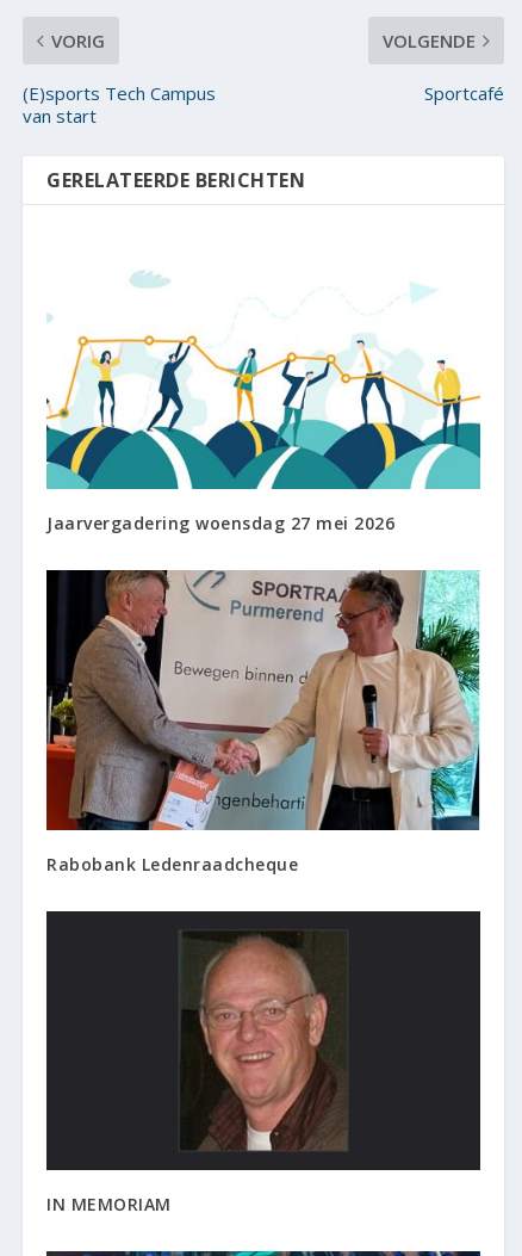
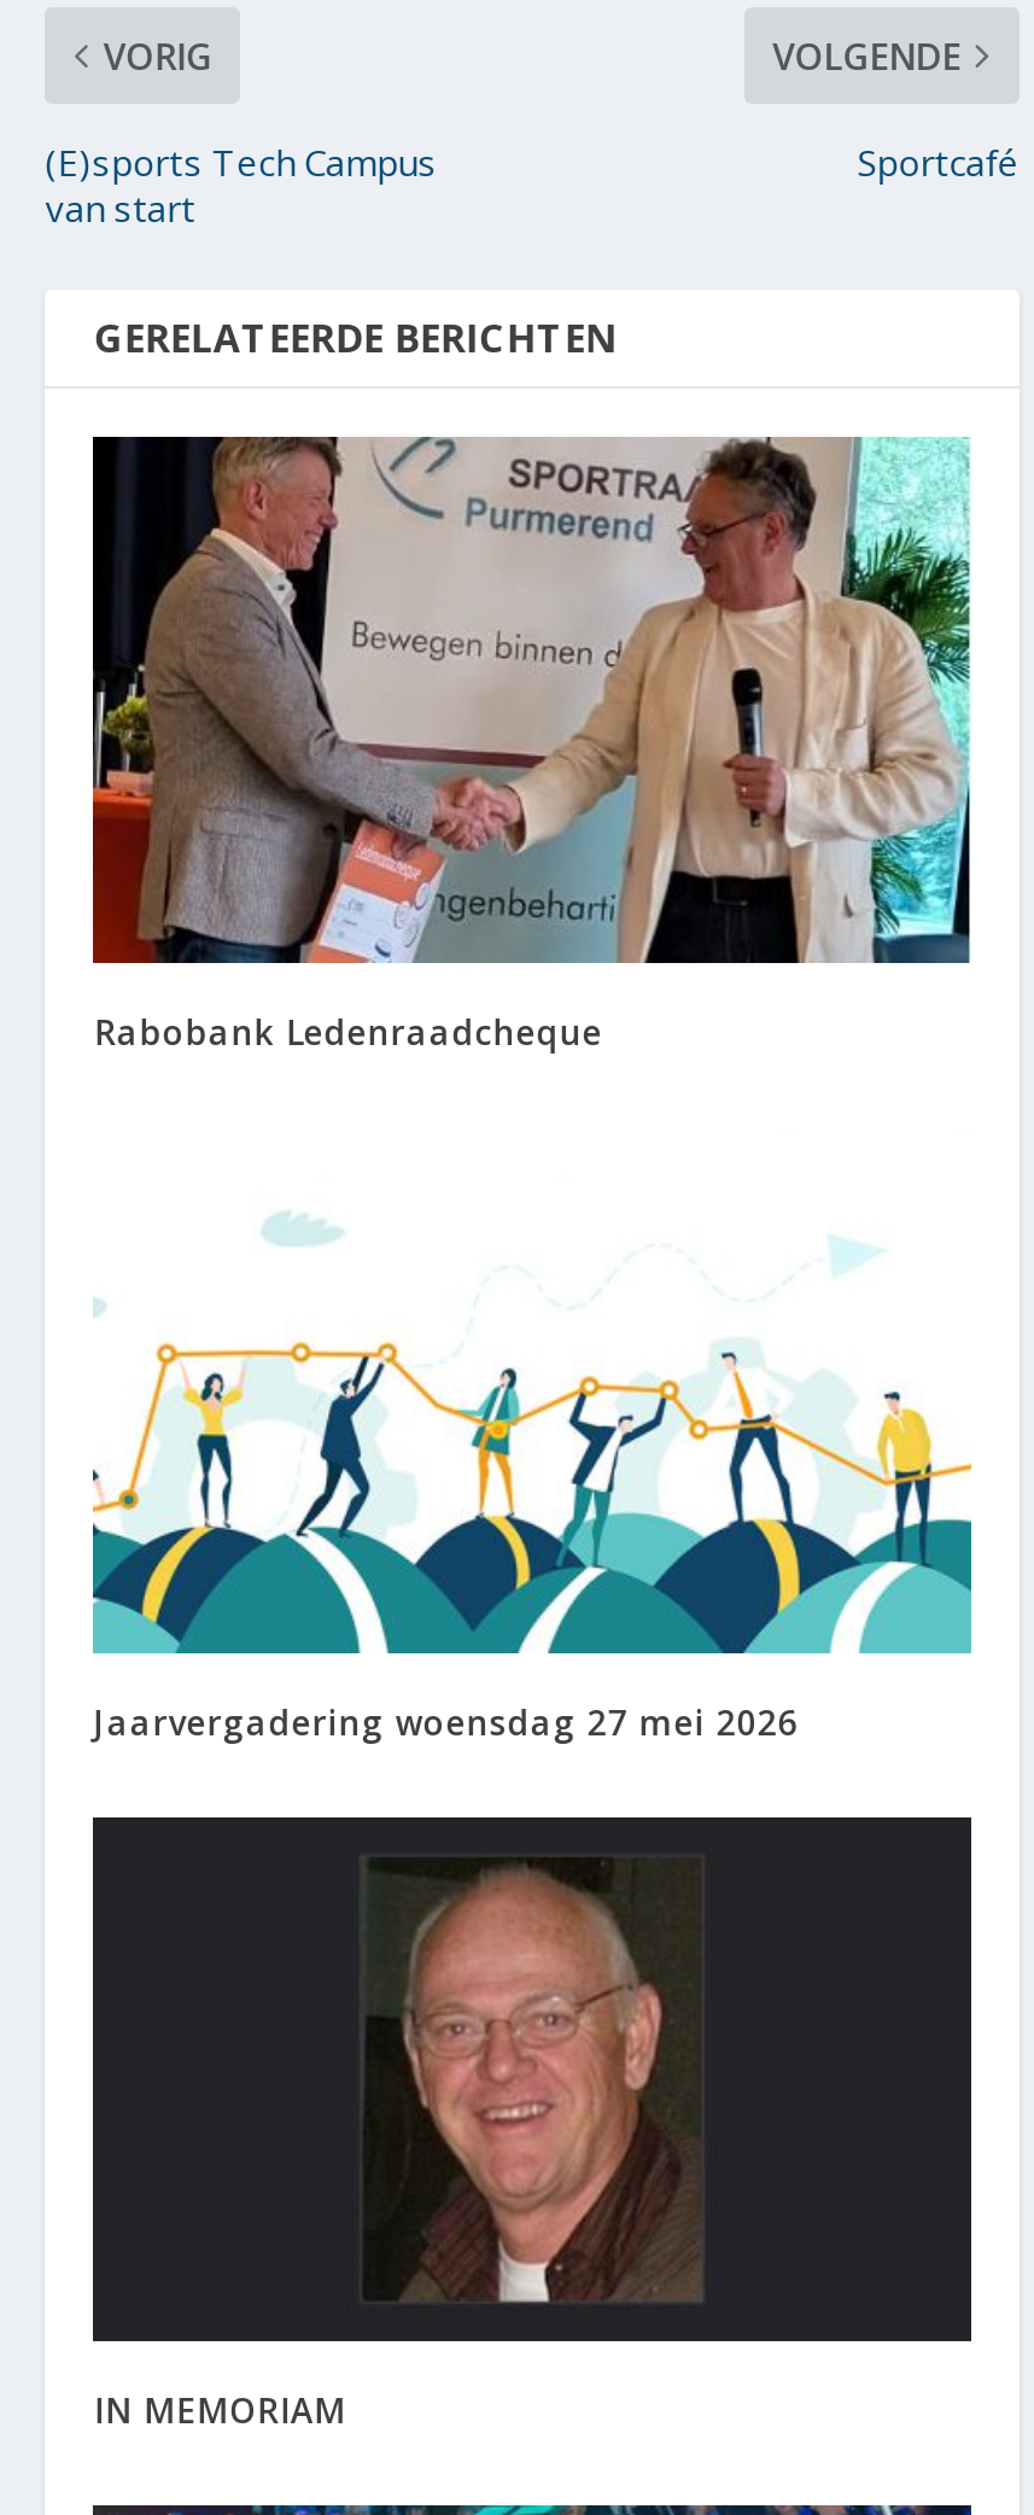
moved down: [image] | Jaarvergadering woensdag 27 mei 2026

moved up: [image] | Rabobank Ledenraadcheque
